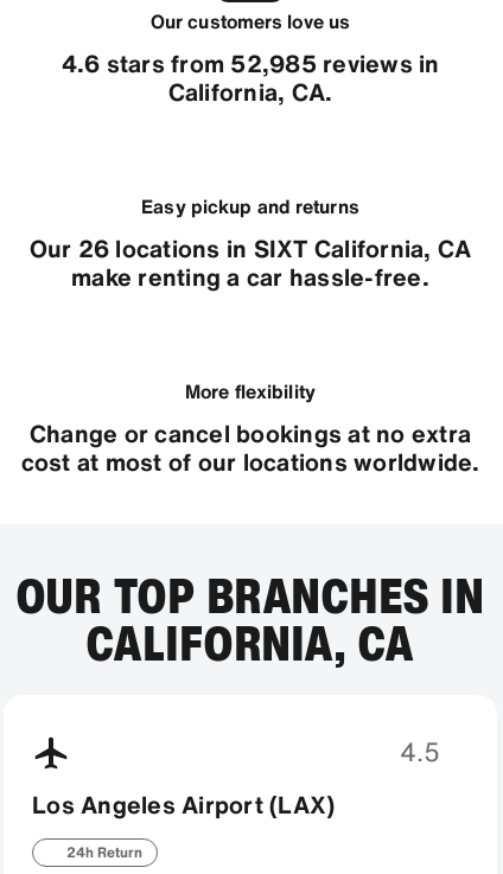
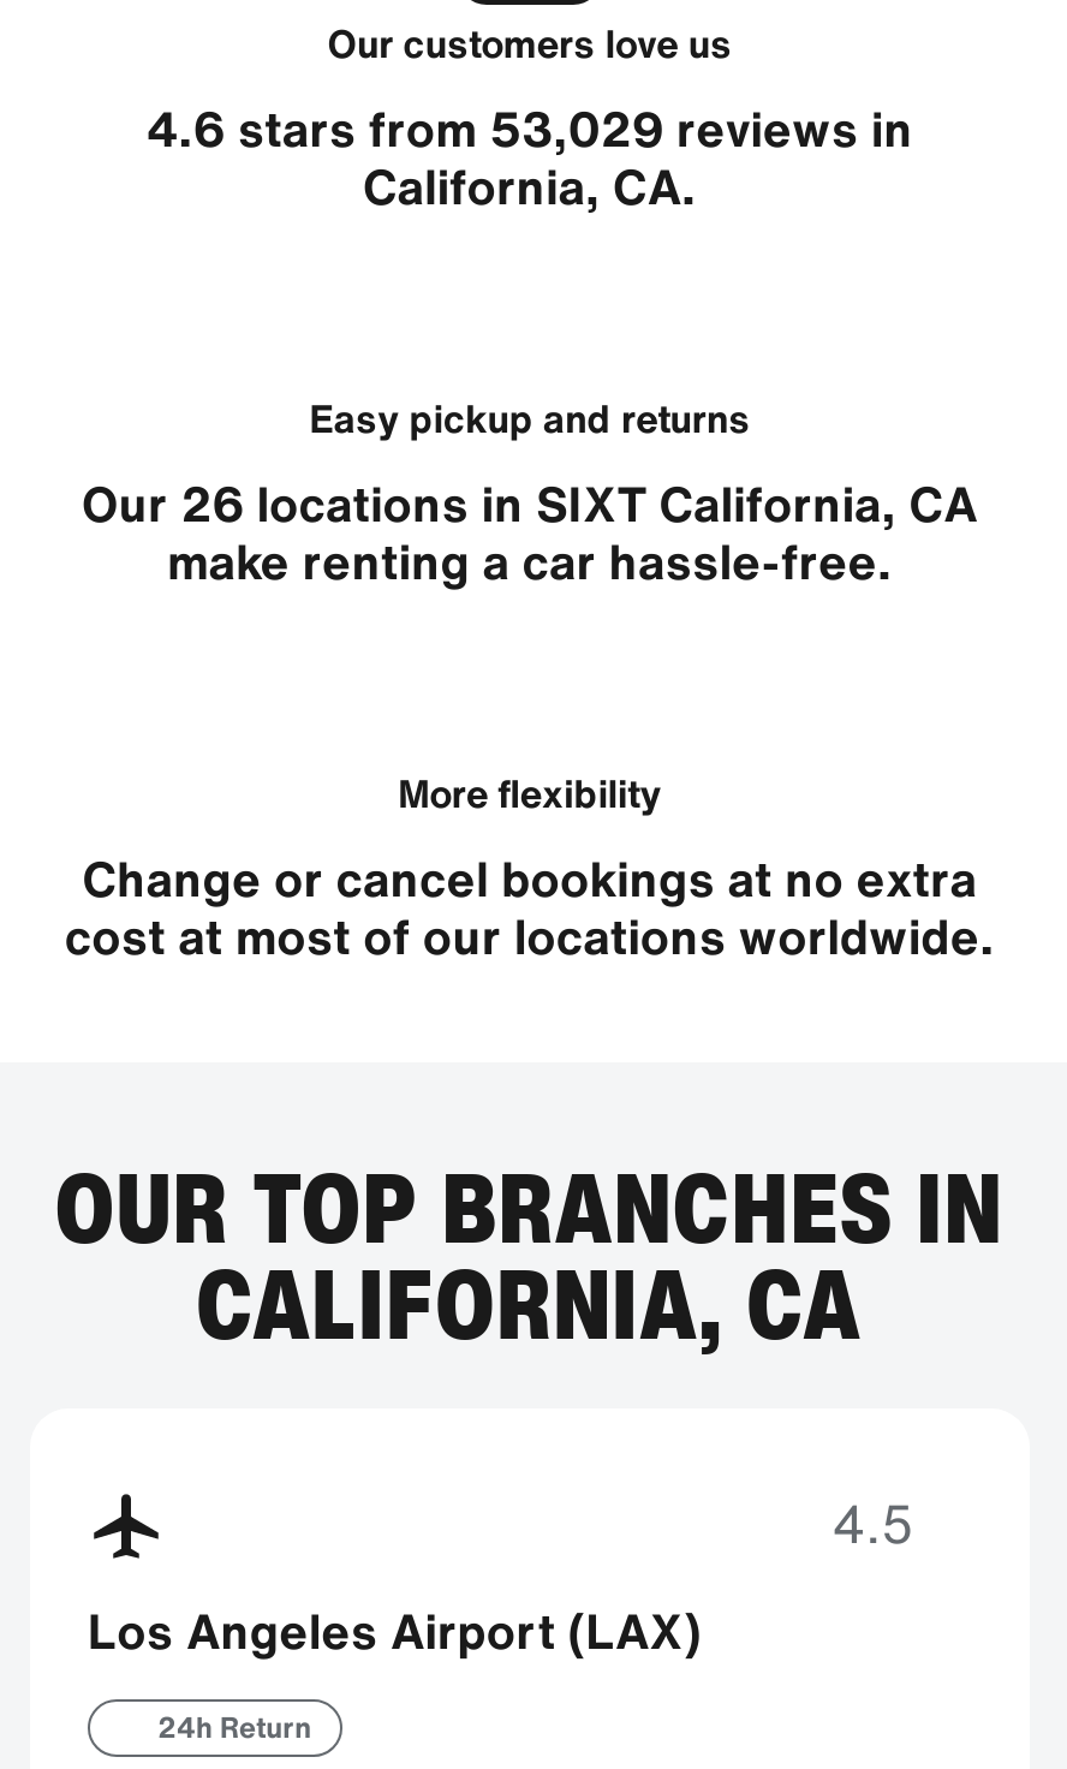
- 4.6 stars from 52,985 reviews in
+ 4.6 stars from 53,029 reviews in
